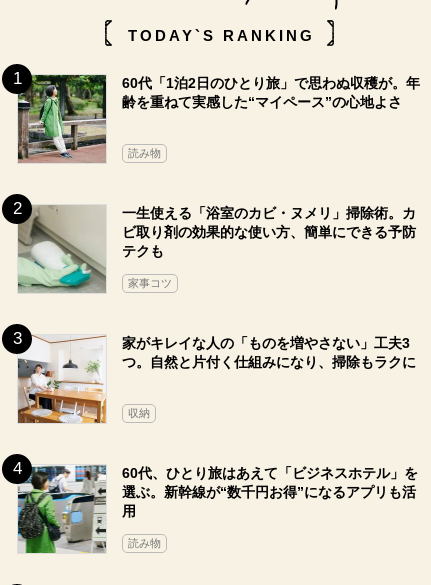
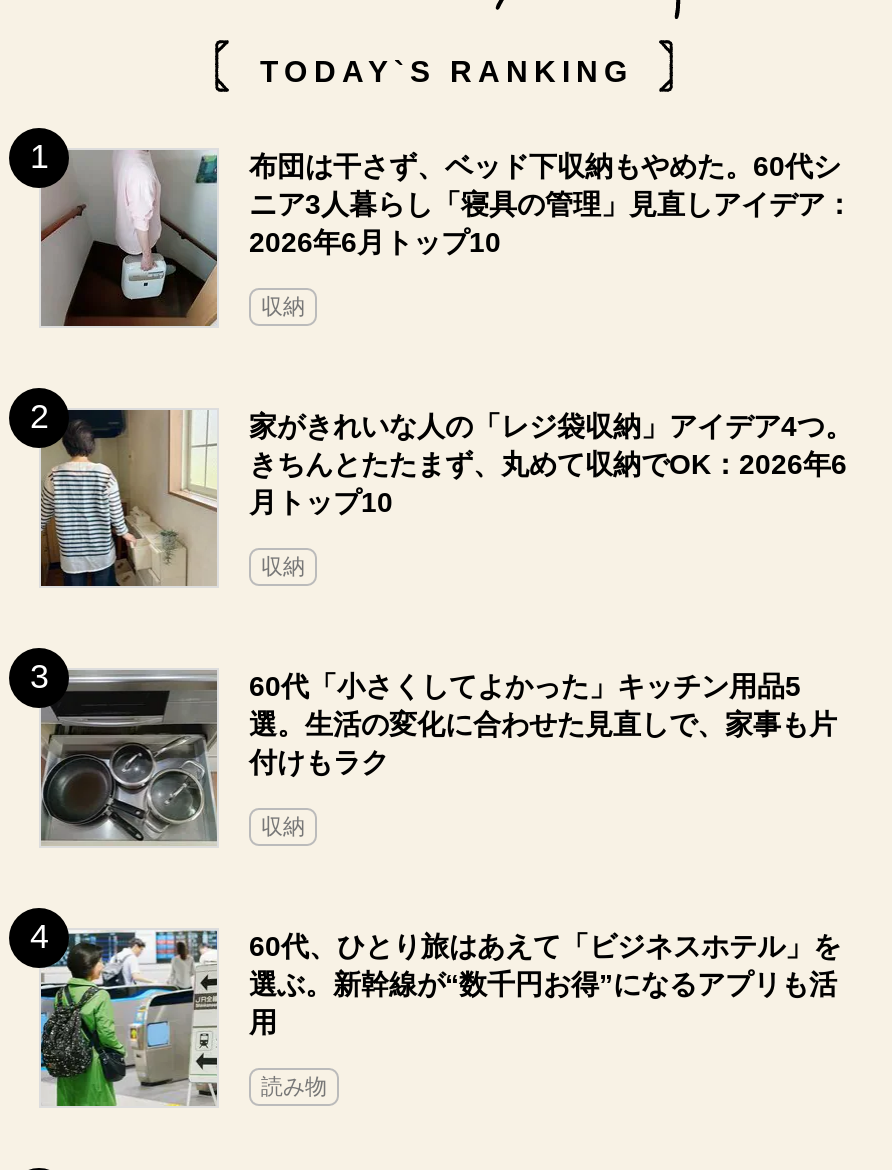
- [image]
- 60代「1泊2日のひとり旅」で思わぬ収穫が。年
- 齢を重ねて実感した“マイペース”の心地よさ
+ [image]
+ 布団は干さず、ベッド下収納もやめた。60代シ
+ ニア3人暮らし「寝具の管理」見直しアイデア：
+ 2026年6月トップ10

- 読み物
+ 収納

- [image]
- 一生使える「浴室のカビ・ヌメリ」掃除術。カ
- ビ取り剤の効果的な使い方、簡単にできる予防
- テクも
+ [image]
+ 家がきれいな人の「レジ袋収納」アイデア4つ。
+ きちんとたたまず、丸めて収納でOK：2026年6
+ 月トップ10

- 家事コツ
+ 収納

- [image]
- 家がキレイな人の「ものを増やさない」工夫3
- つ。自然と片付く仕組みになり、掃除もラクに
+ [image]
+ 60代「小さくしてよかった」キッチン用品5
+ 選。生活の変化に合わせた見直しで、家事も片
+ 付けもラク
